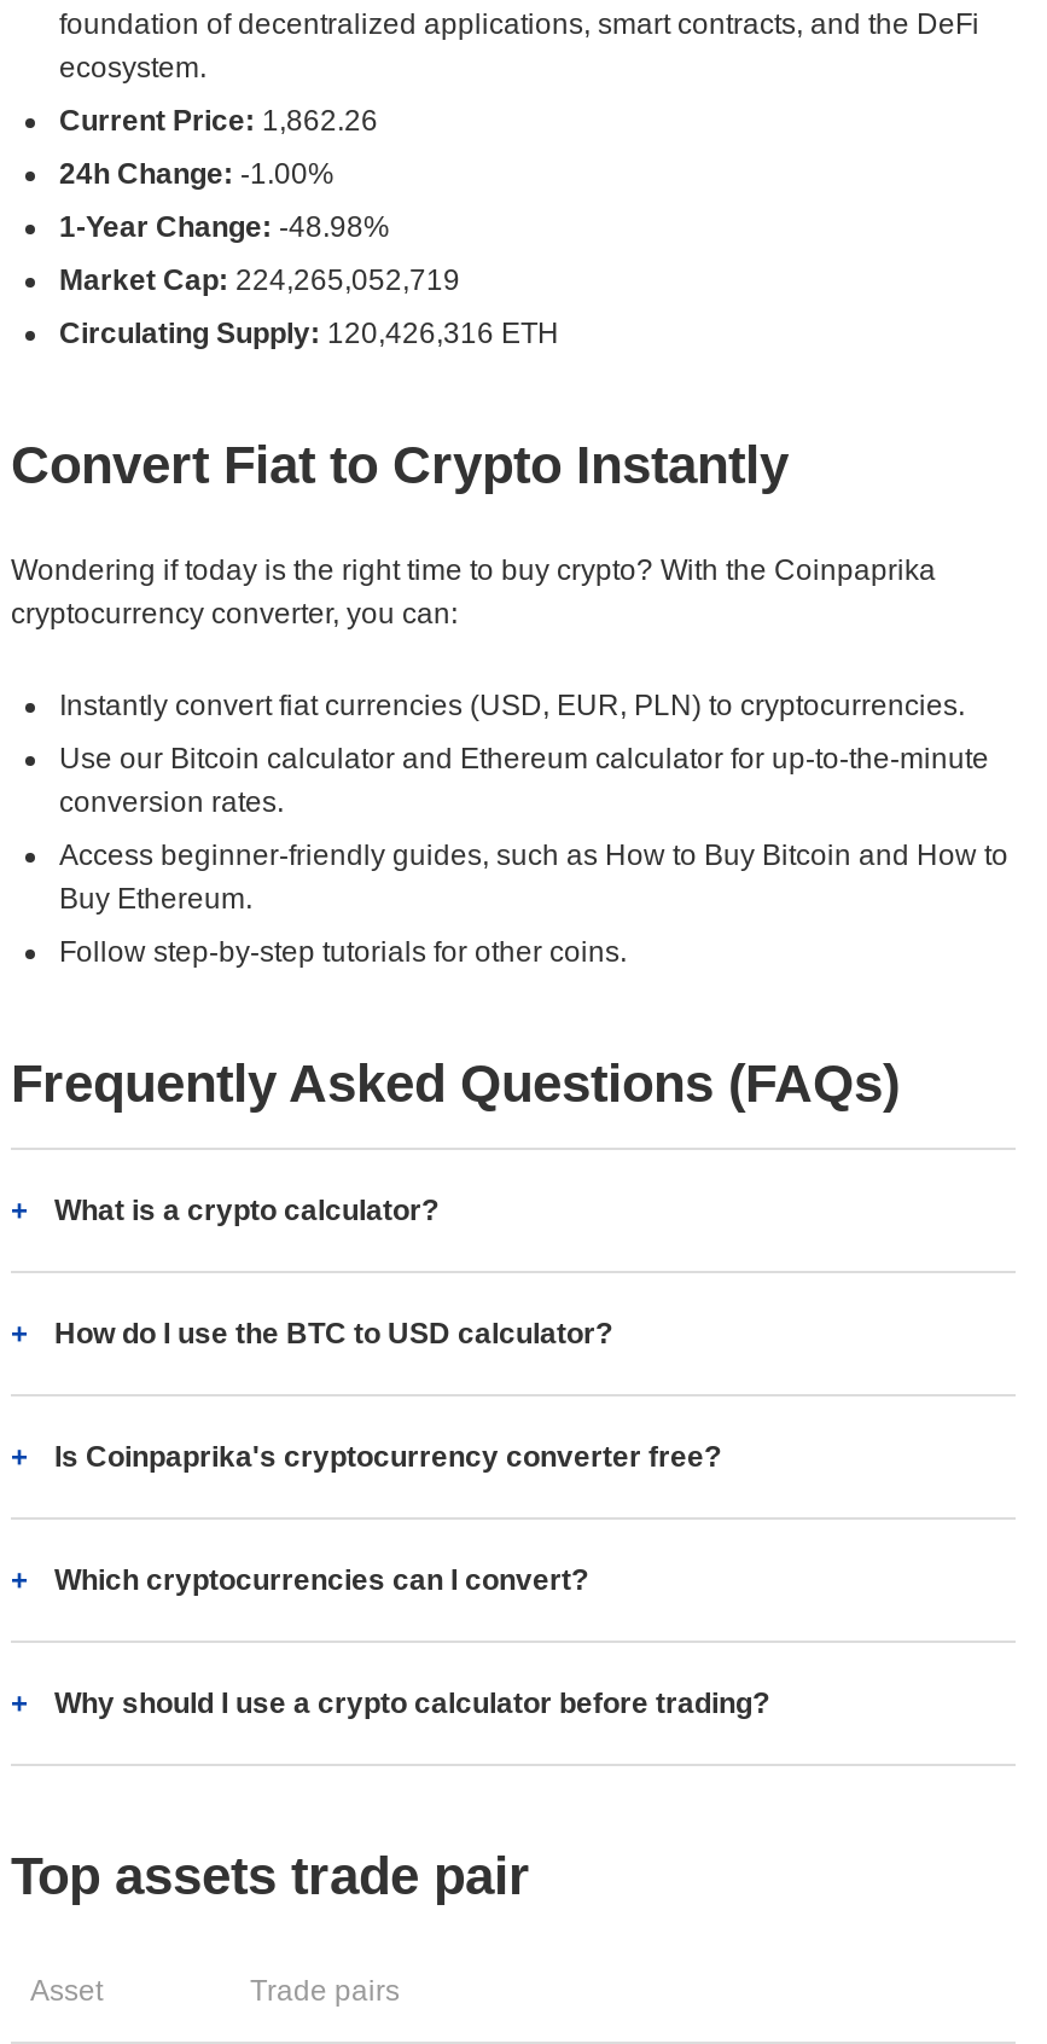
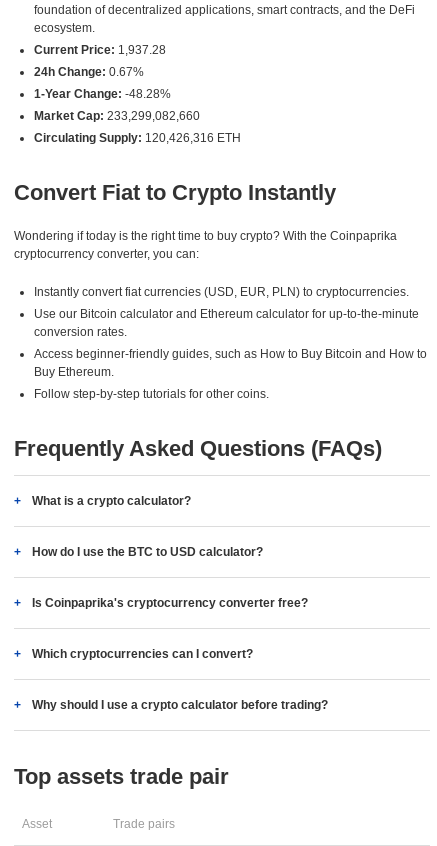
- Current Price: 1,862.26
+ Current Price: 1,937.28

- 24h Change: -1.00%
+ 24h Change: 0.67%

- 1-Year Change: -48.98%
+ 1-Year Change: -48.28%

- Market Cap: 224,265,052,719
+ Market Cap: 233,299,082,660
